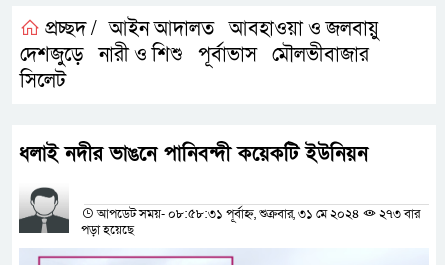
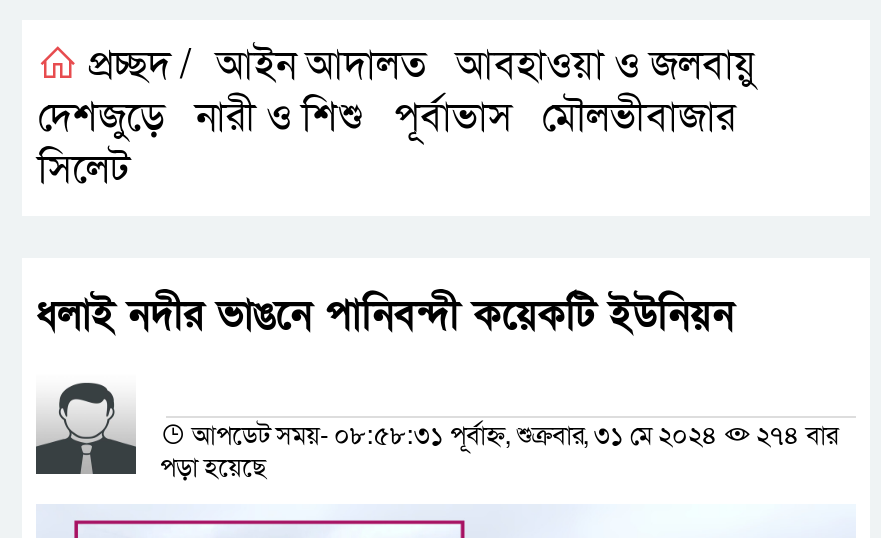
- আপডেট সময়- ০৮:৫৮:৩১ পূর্বাহ্ন, শুক্রবার, ৩১ মে ২০২৪ ২৭৩ বার
+ আপডেট সময়- ০৮:৫৮:৩১ পূর্বাহ্ন, শুক্রবার, ৩১ মে ২০২৪ ২৭৪ বার
